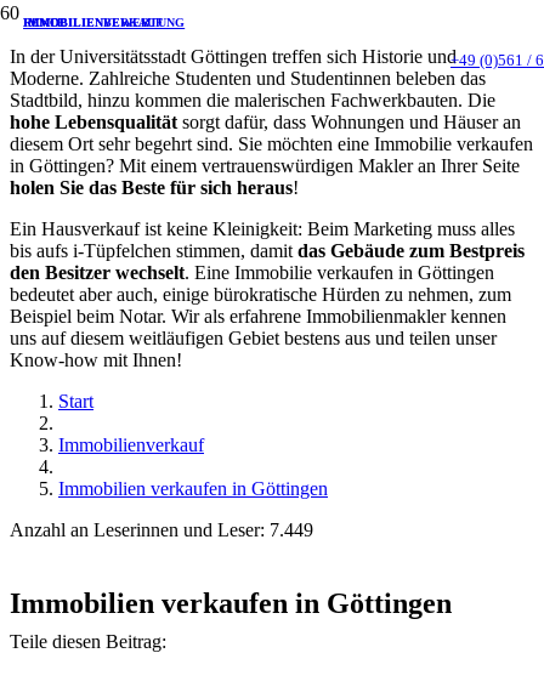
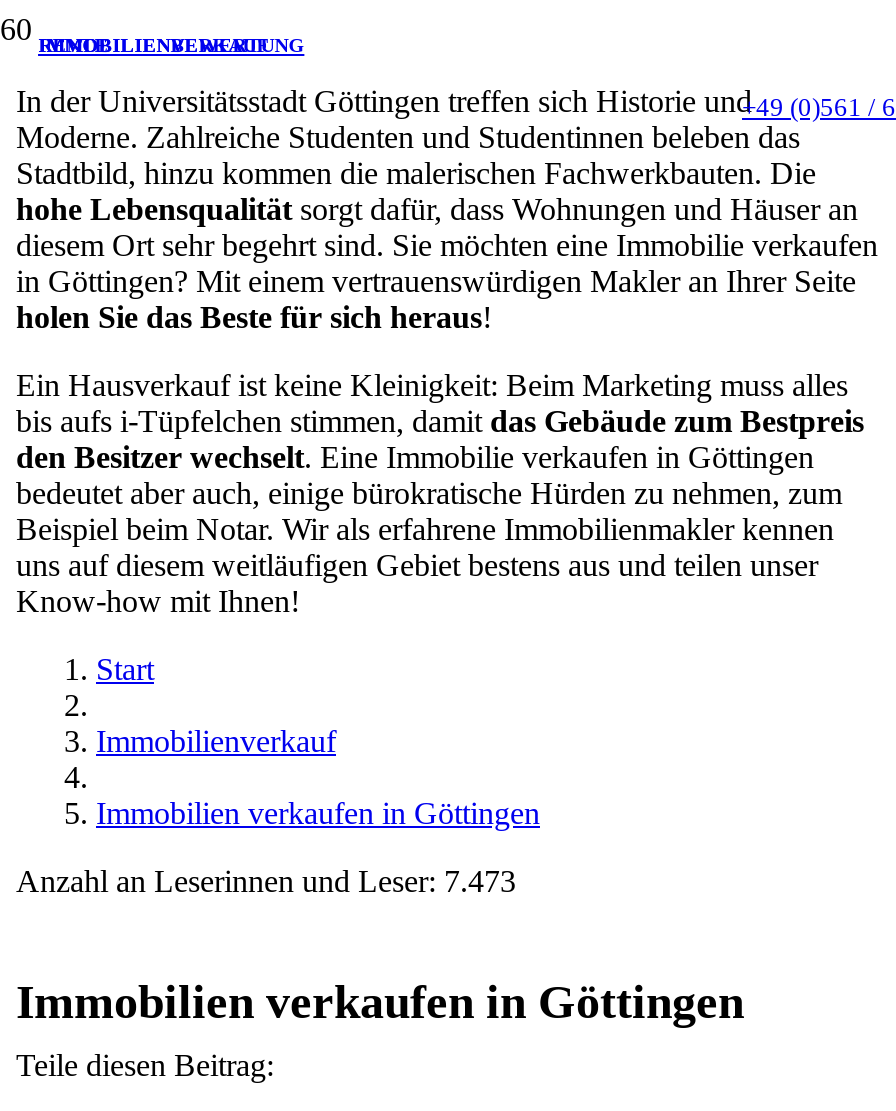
- Anzahl an Leserinnen und Leser: 7.449
+ Anzahl an Leserinnen und Leser: 7.473
